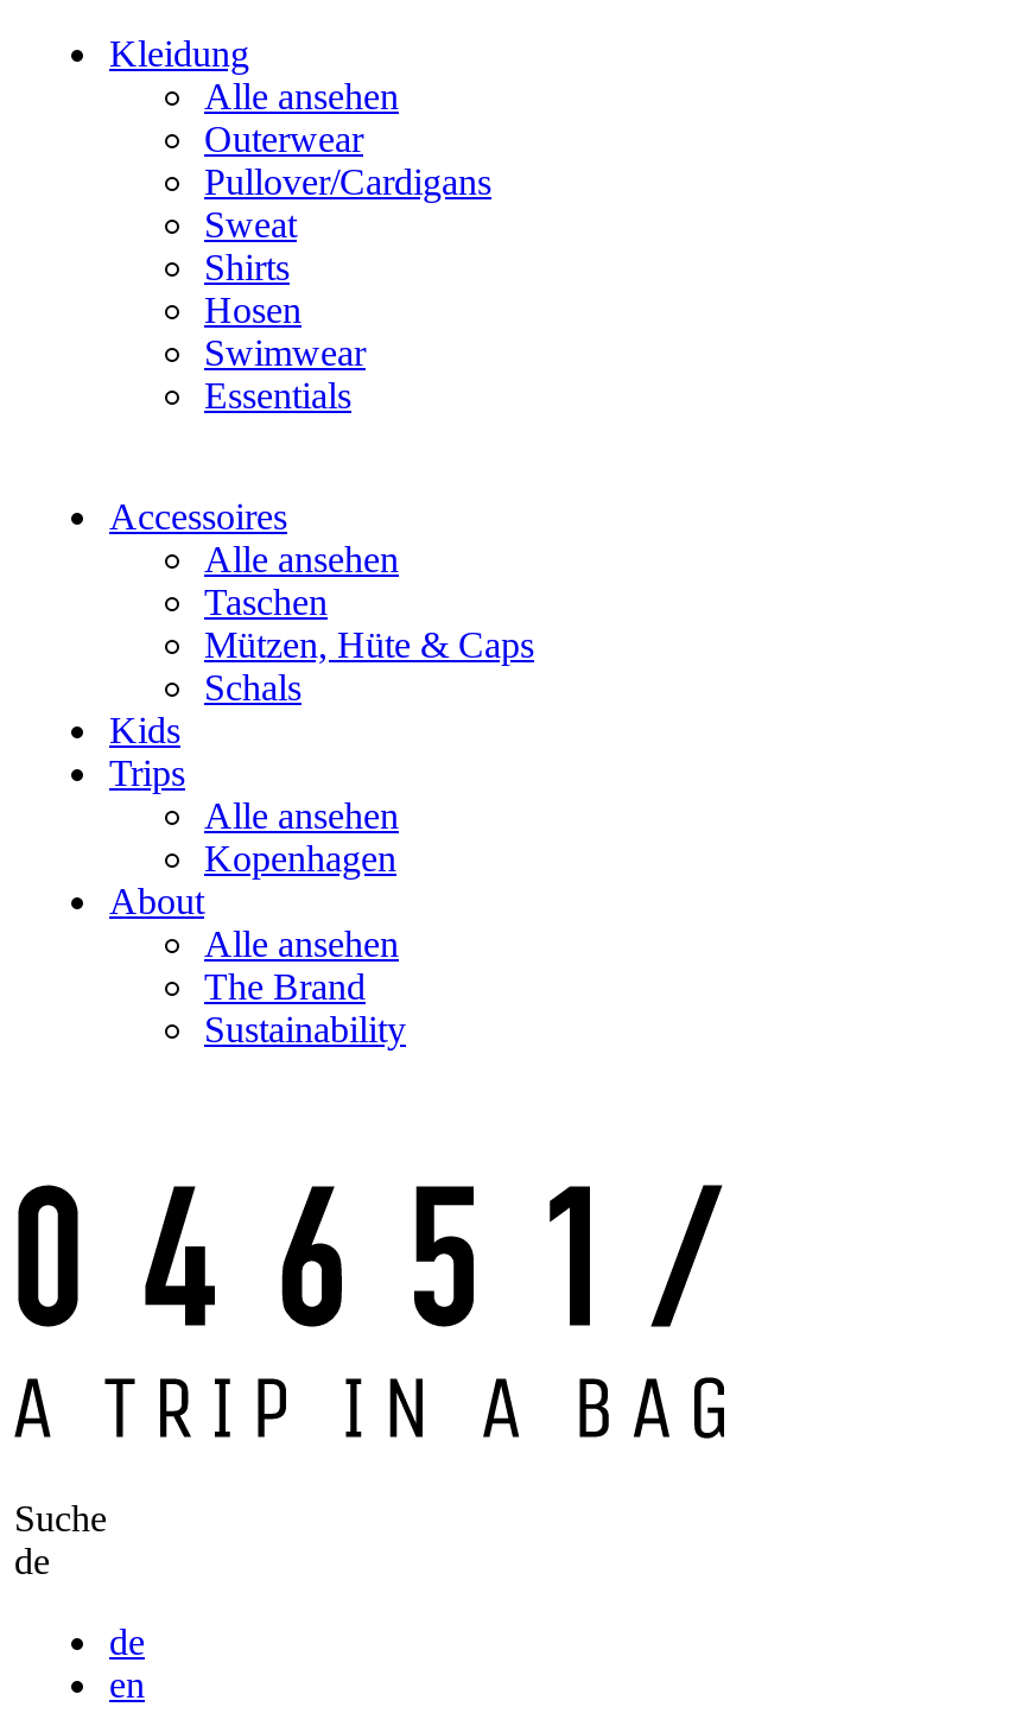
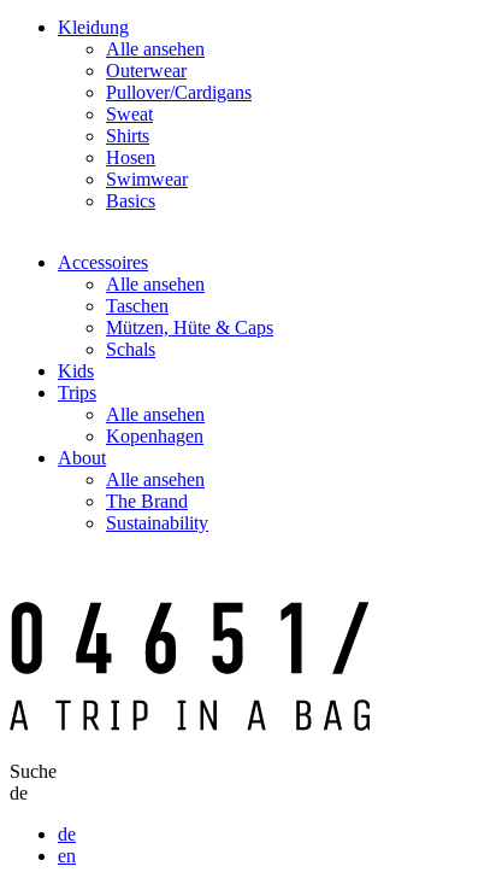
- Essentials
+ Basics
